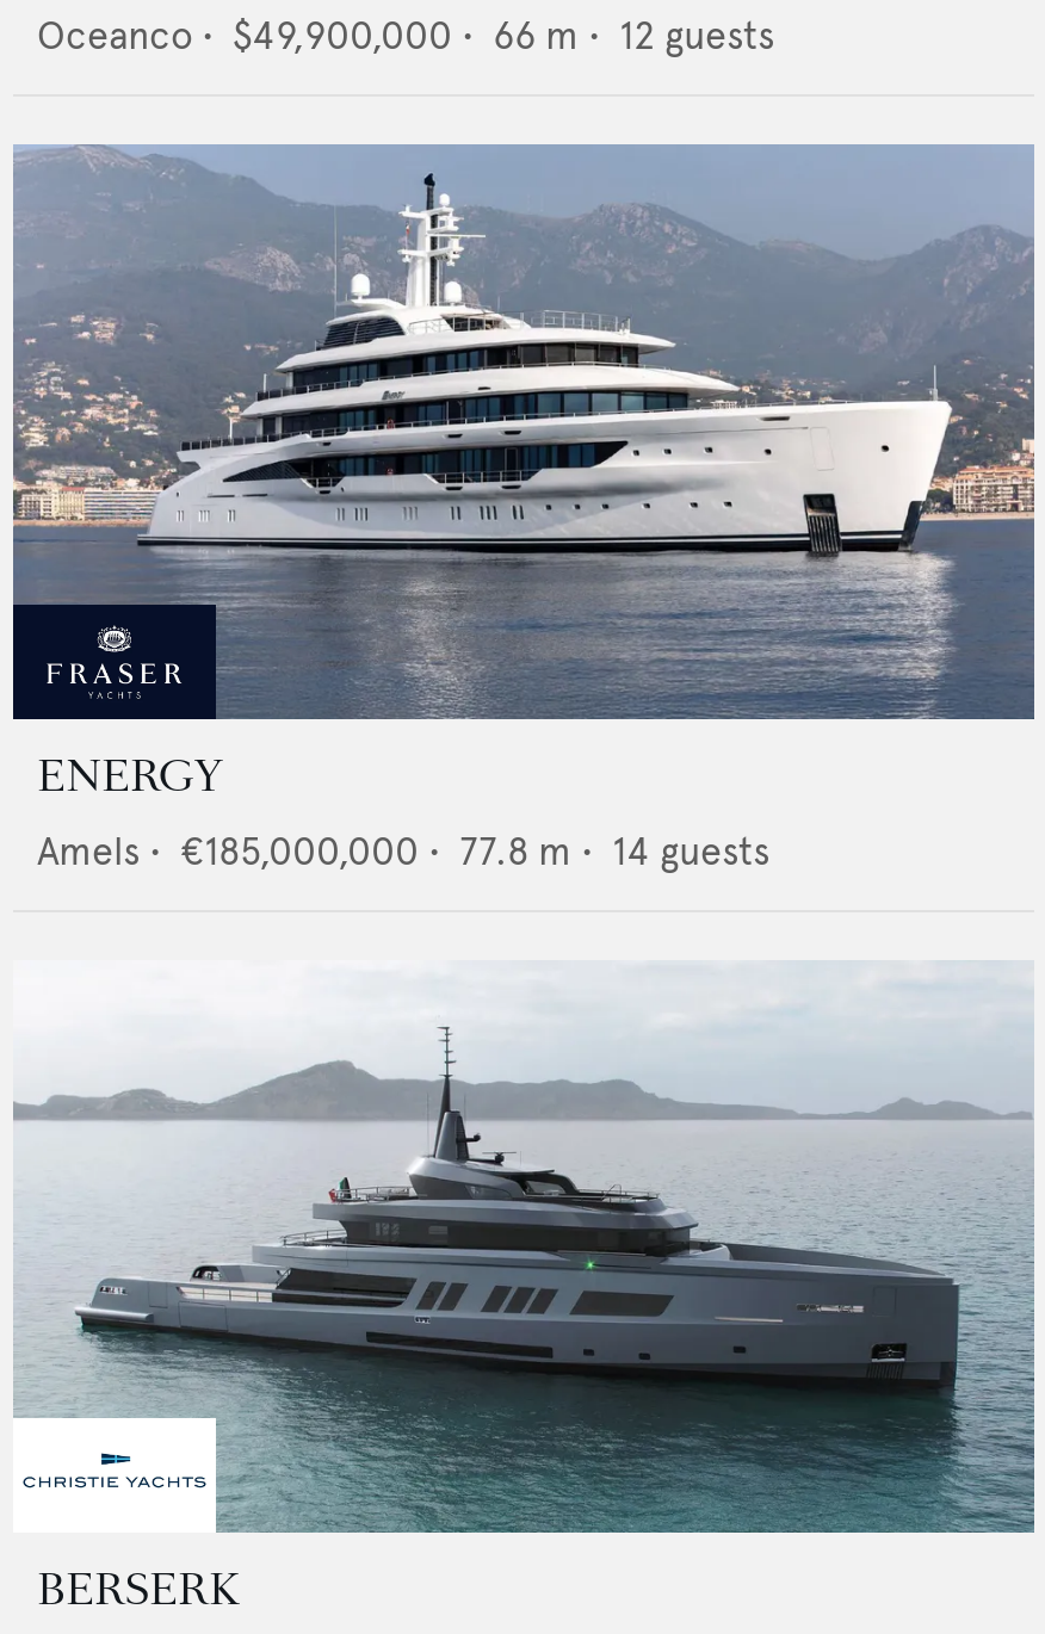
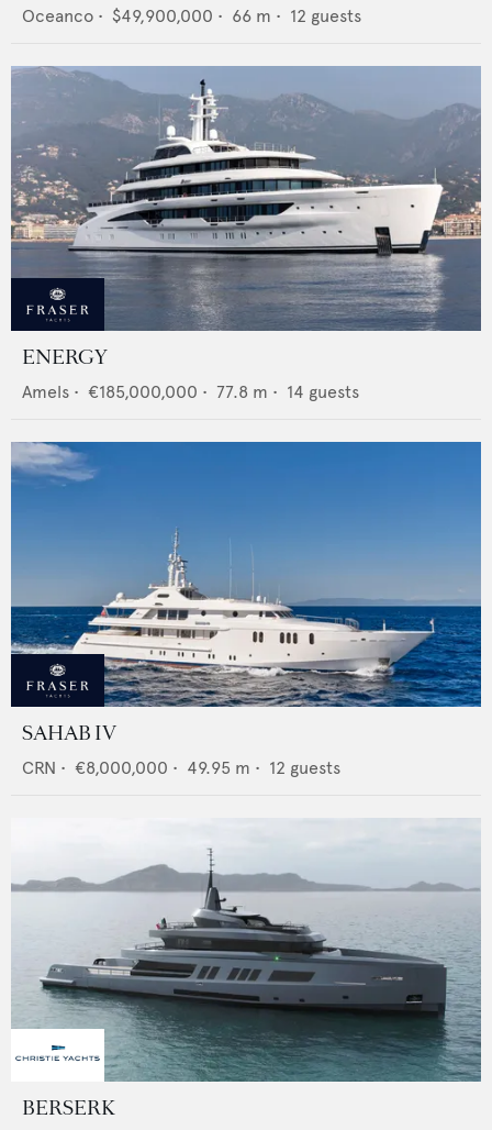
+ [image]
+ SAHAB IV
+ CRN • €8,000,000 • 49.95 m • 12 guests
